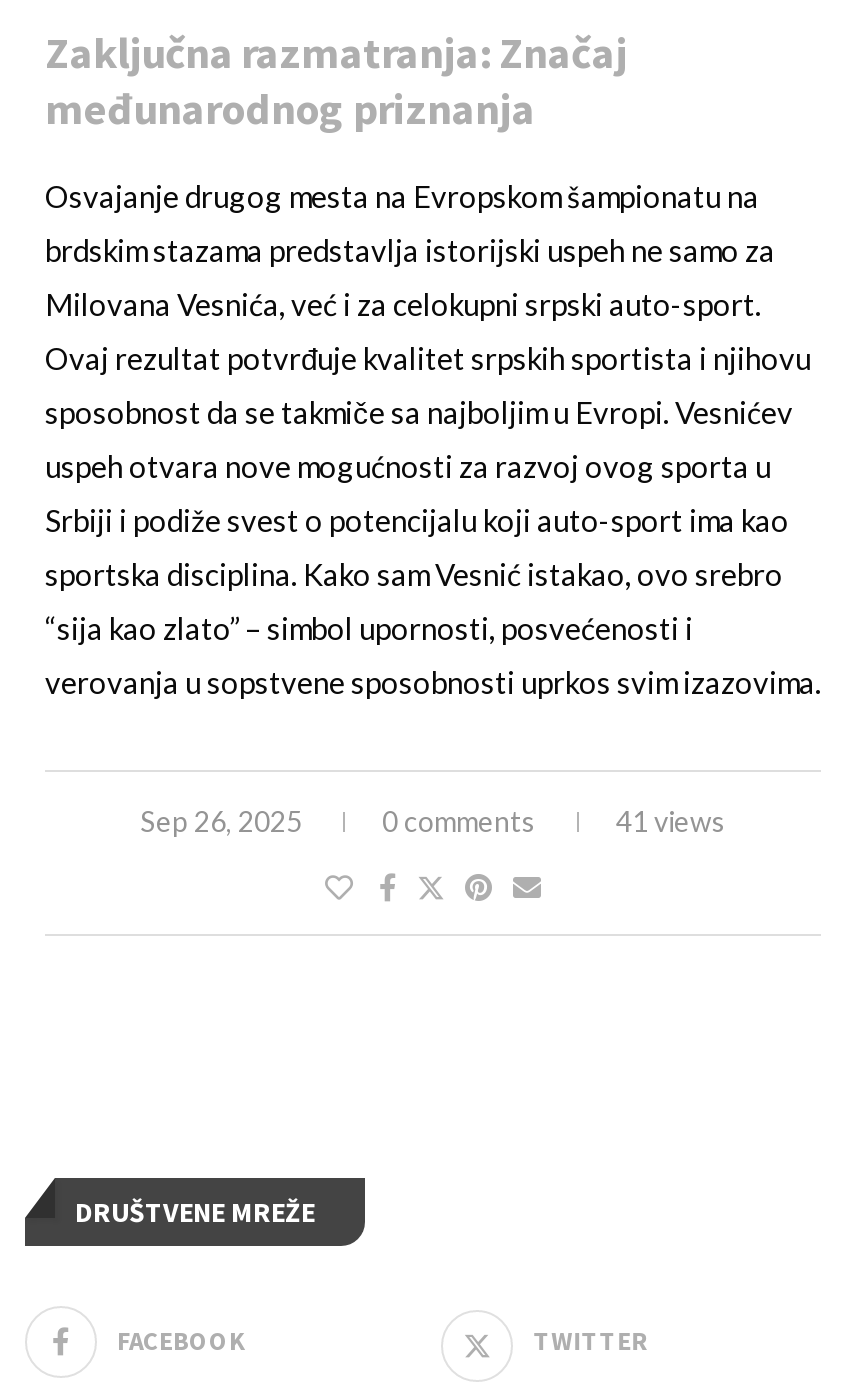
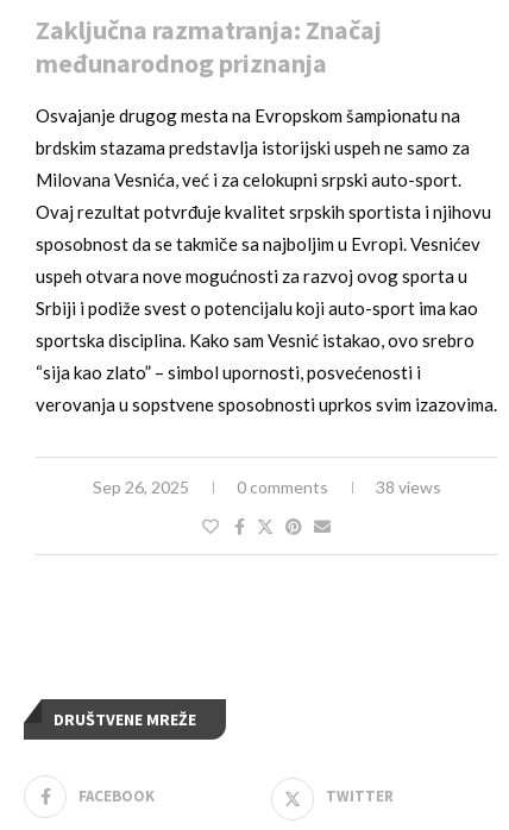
- 41 views
+ 38 views
